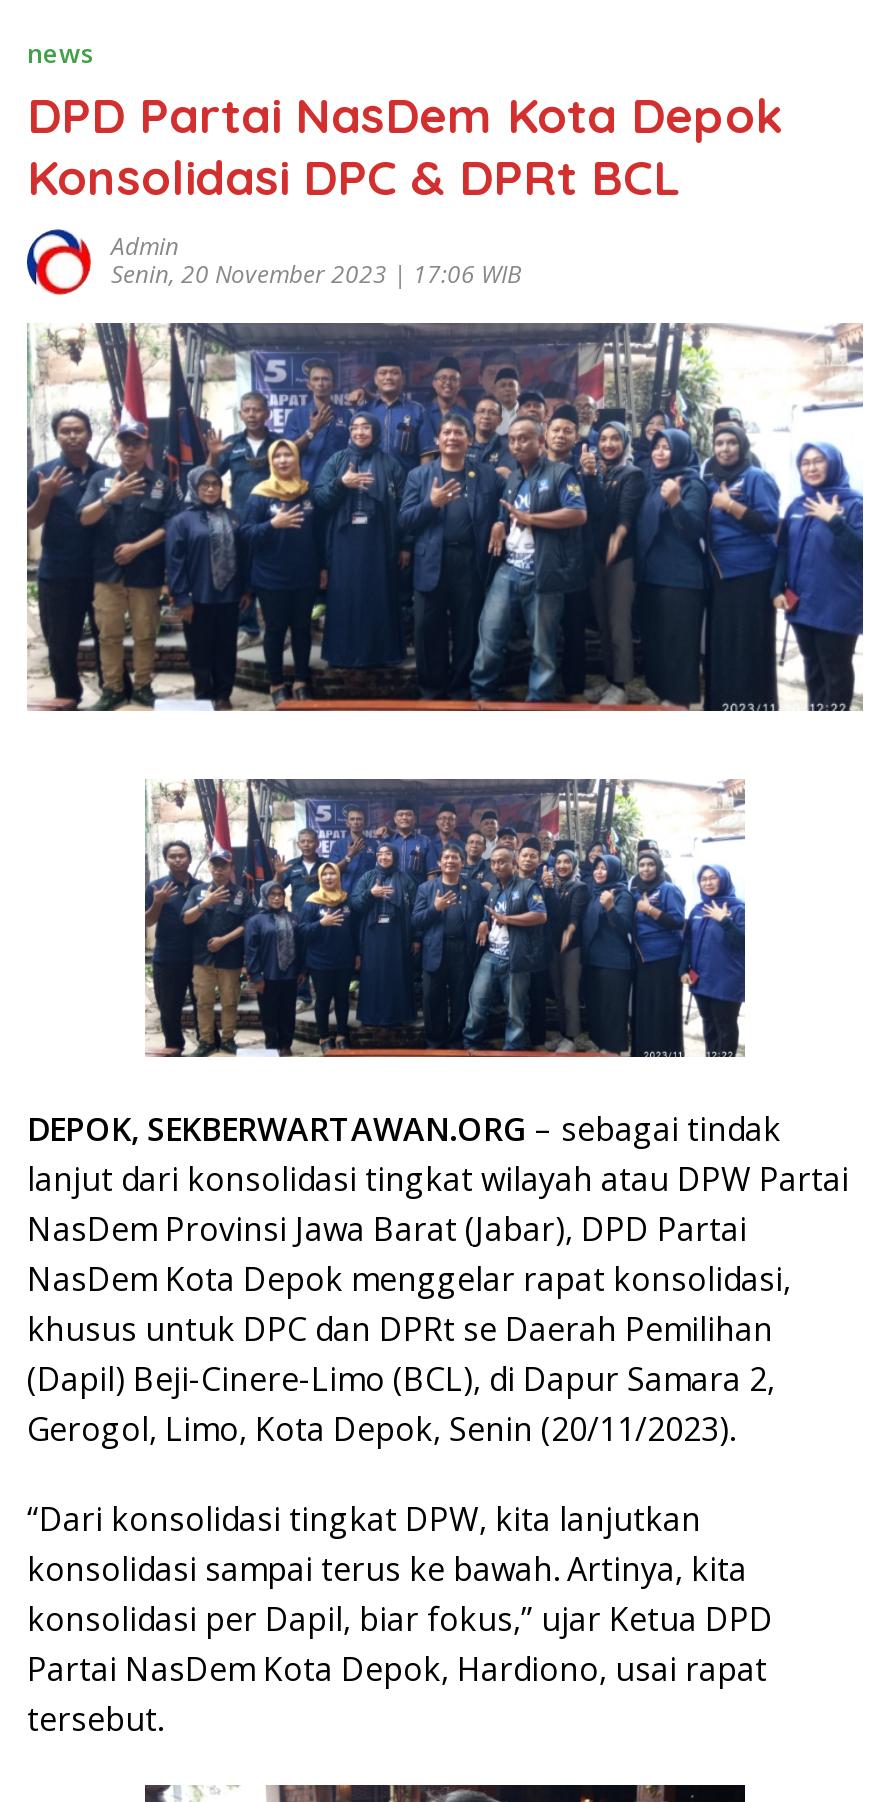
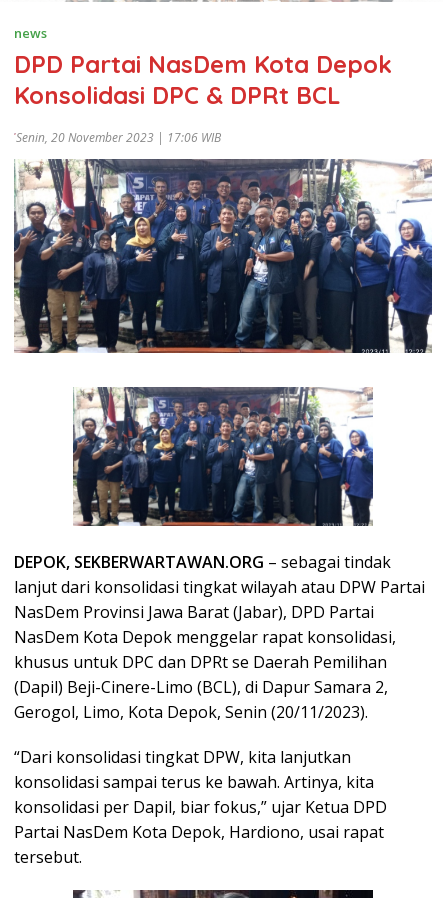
- Admin
